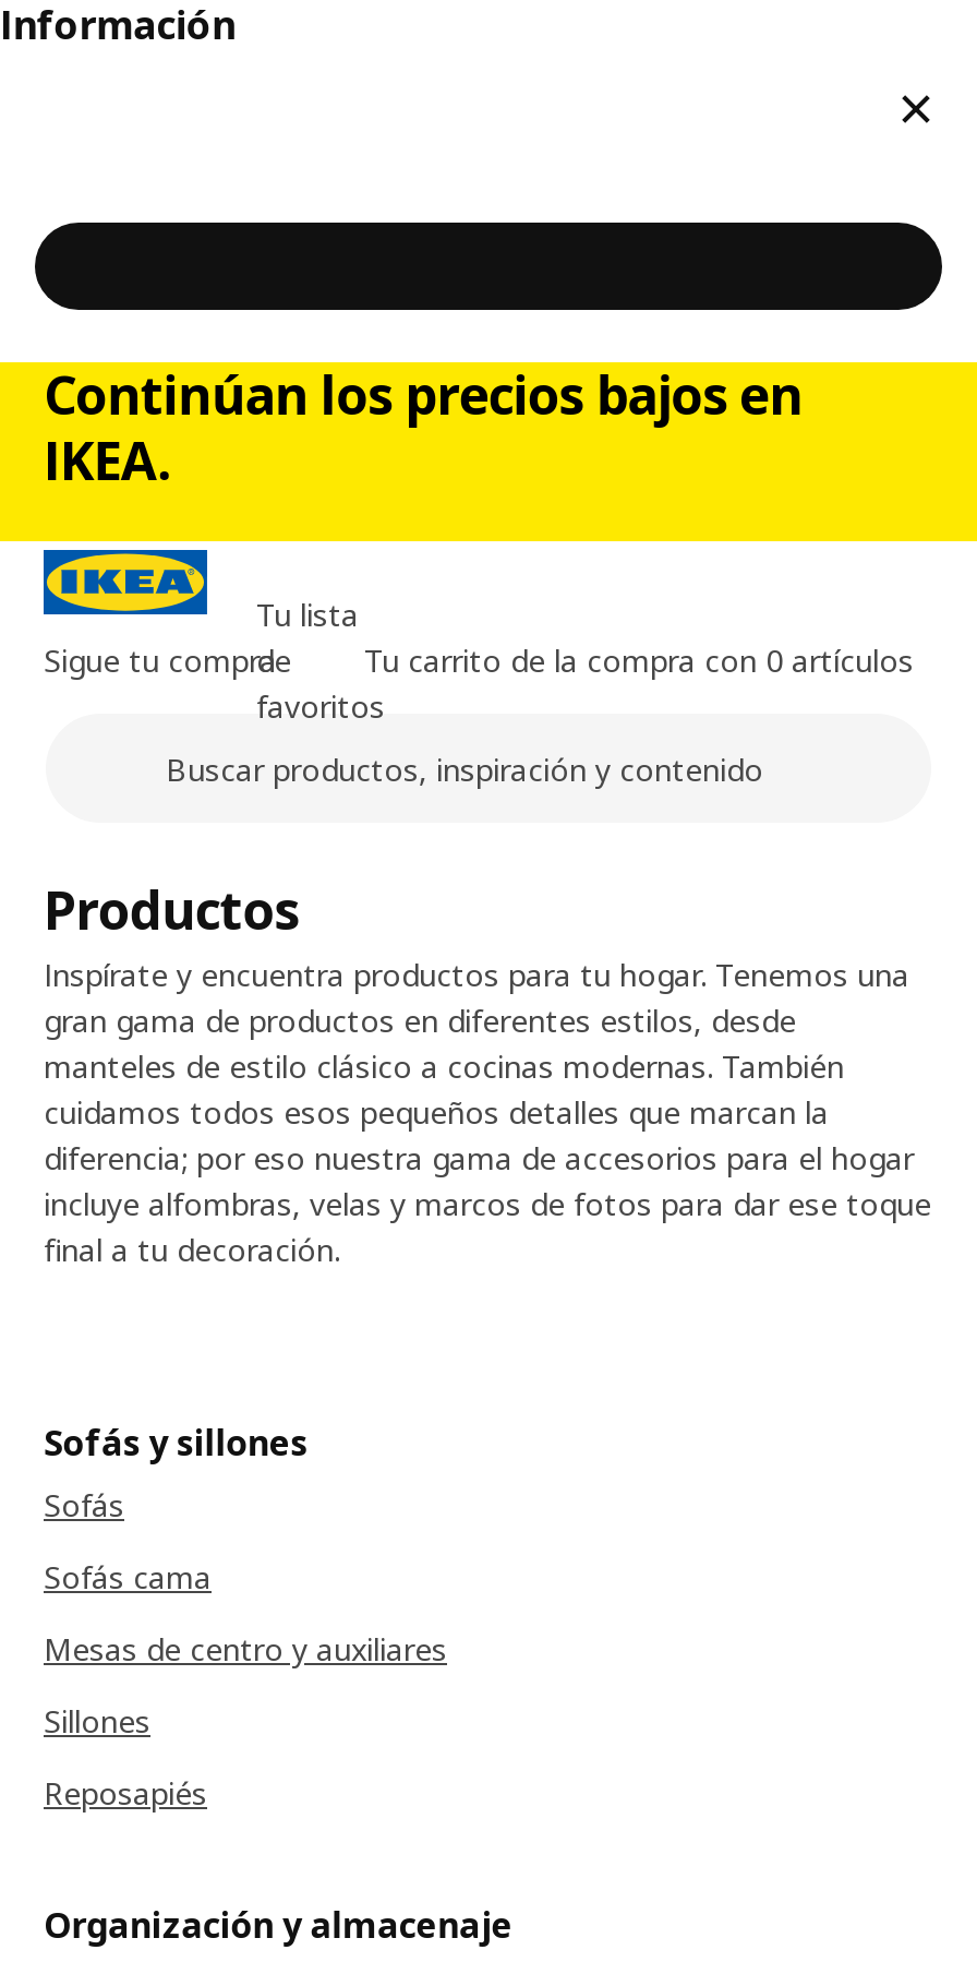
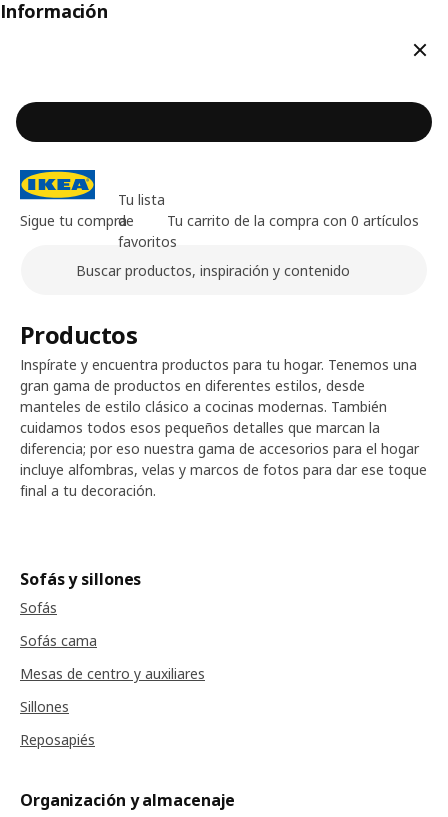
- Continúan los precios bajos en
- IKEA.
